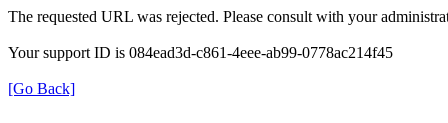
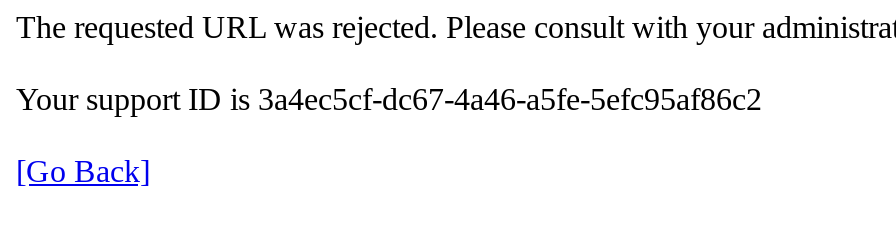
- Your support ID is 084ead3d-c861-4eee-ab99-0778ac214f45
+ Your support ID is 3a4ec5cf-dc67-4a46-a5fe-5efc95af86c2
